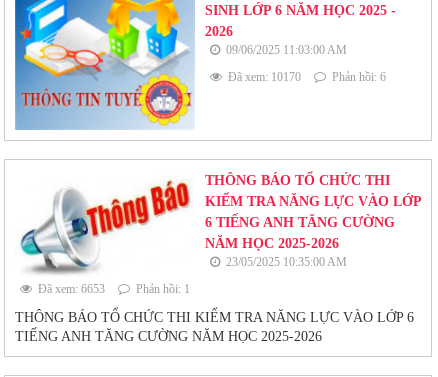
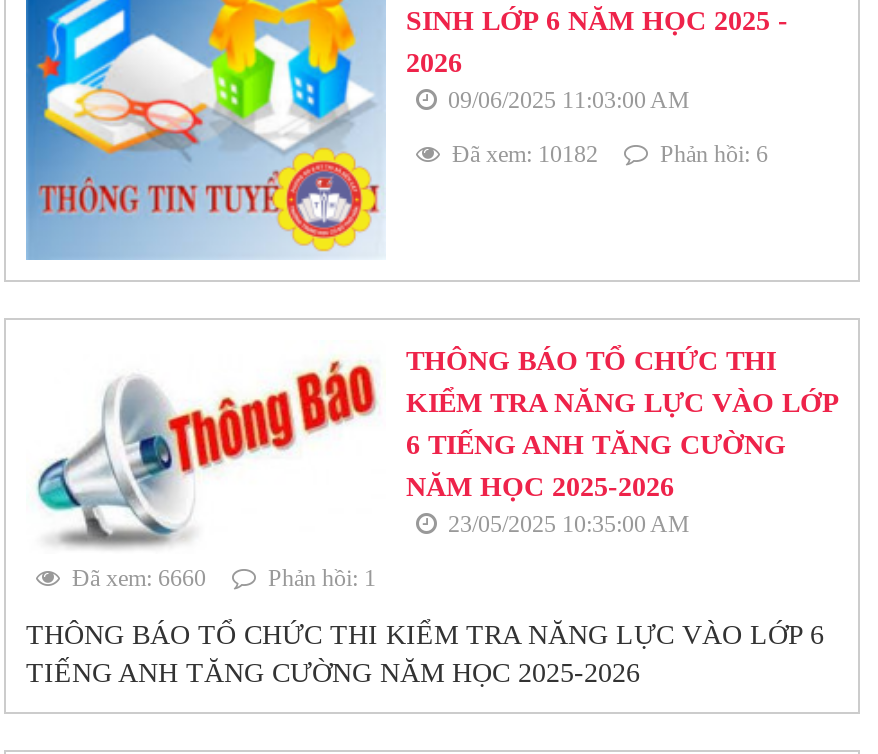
- Đã xem: 10170 Phản hồi: 6
+ Đã xem: 10182 Phản hồi: 6

- Đã xem: 6653 Phản hồi: 1
+ Đã xem: 6660 Phản hồi: 1
